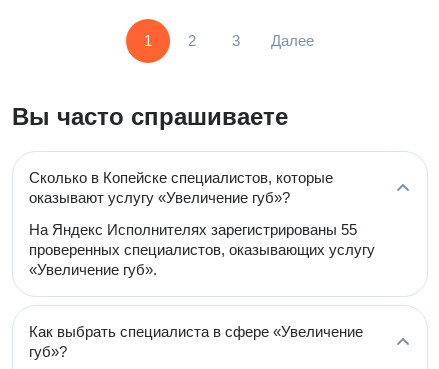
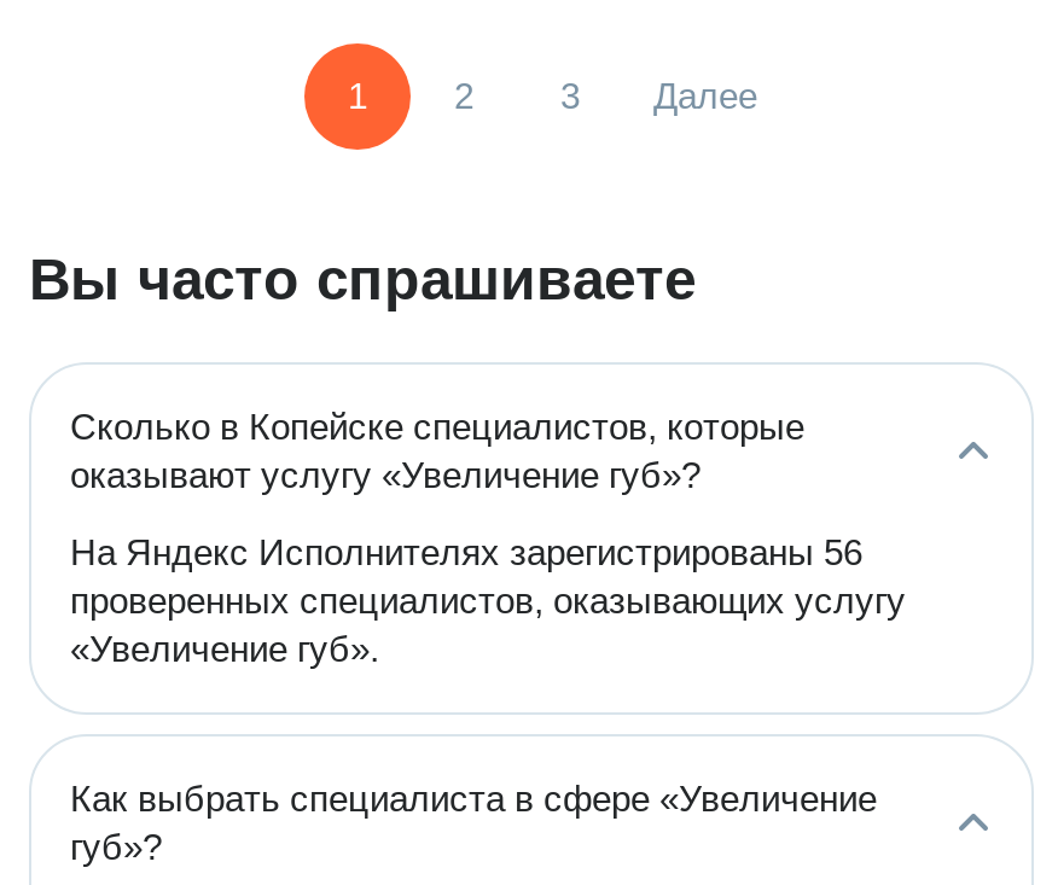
- На Яндекс Исполнителях зарегистрированы 55
+ На Яндекс Исполнителях зарегистрированы 56
